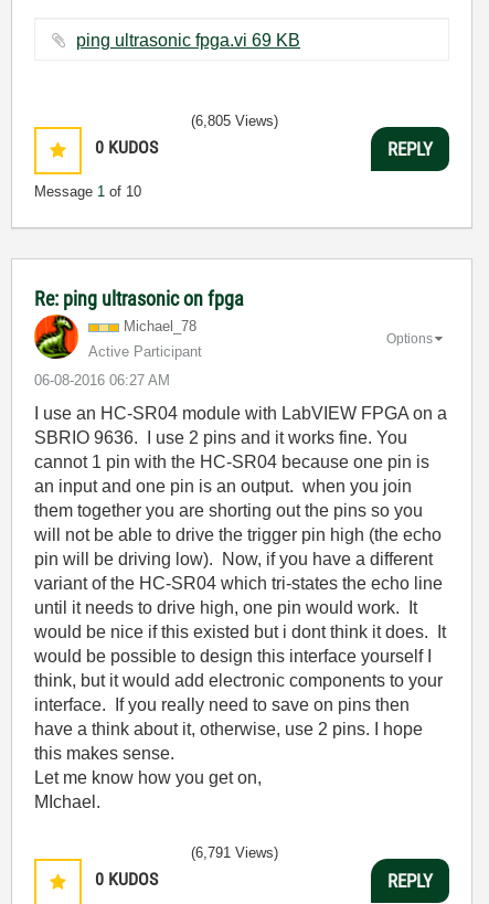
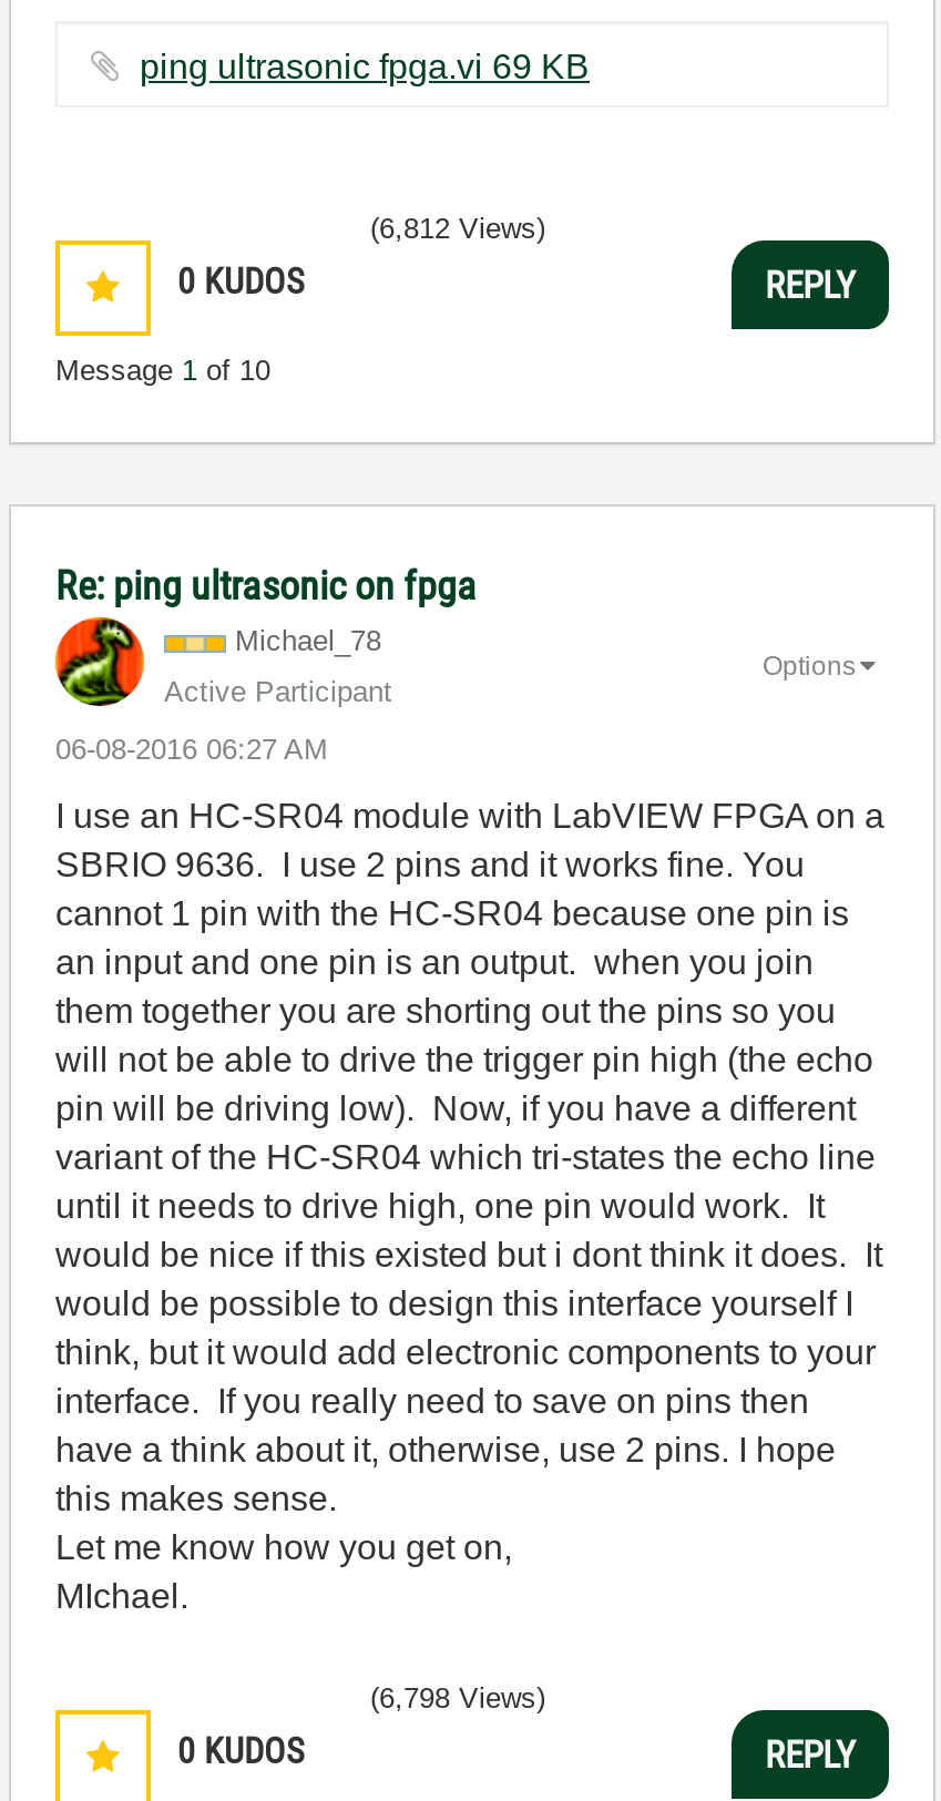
- (6,805 Views)
+ (6,812 Views)

- (6,791 Views)
+ (6,798 Views)
